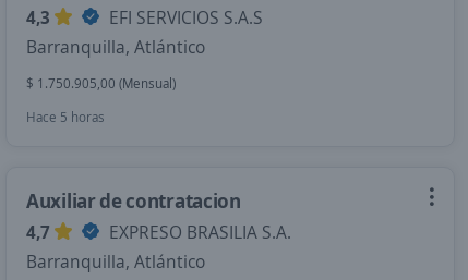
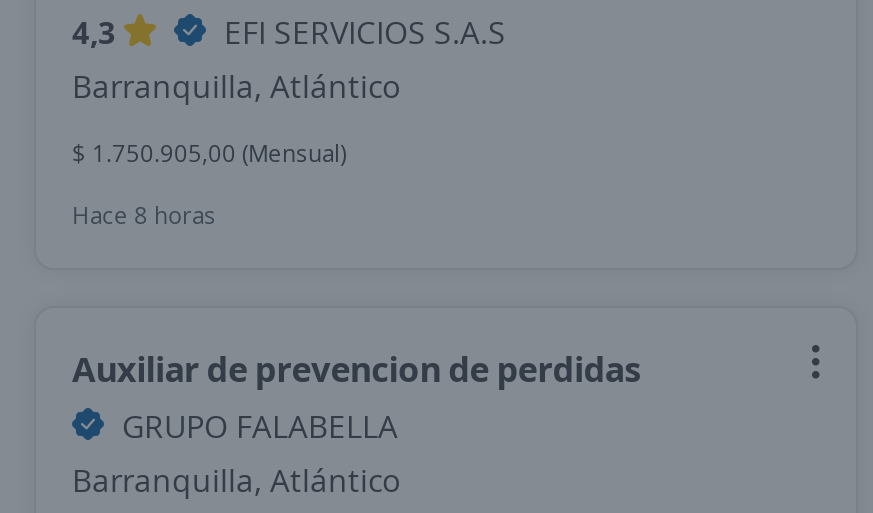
- Hace 5 horas
+ Hace 8 horas

- Auxiliar de contratacion
- 4,7
- EXPRESO BRASILIA S.A.
+ Auxiliar de prevencion de perdidas
+ GRUPO FALABELLA
